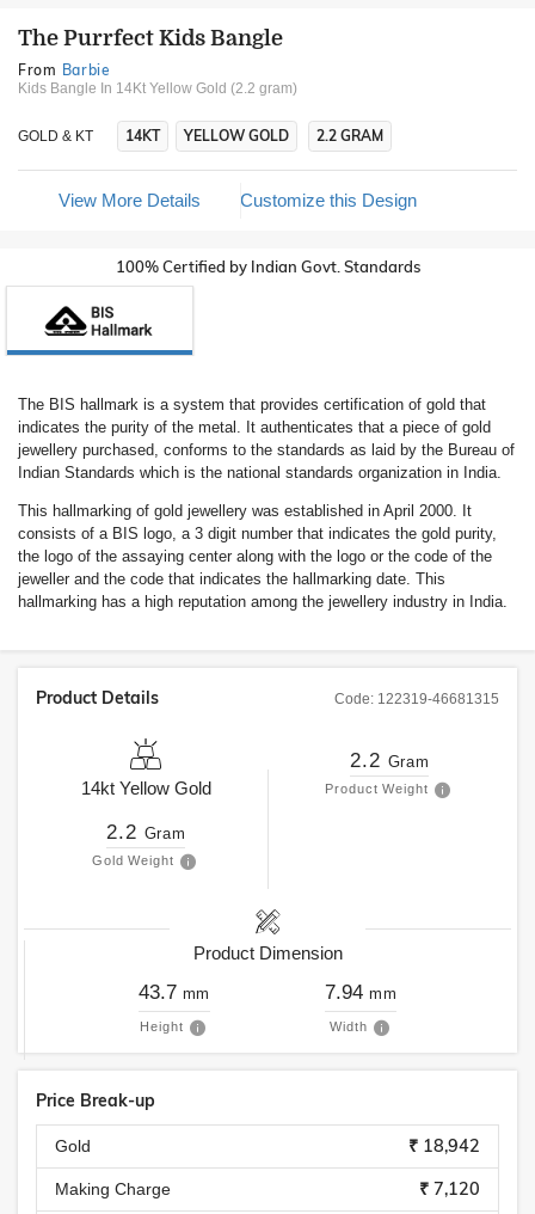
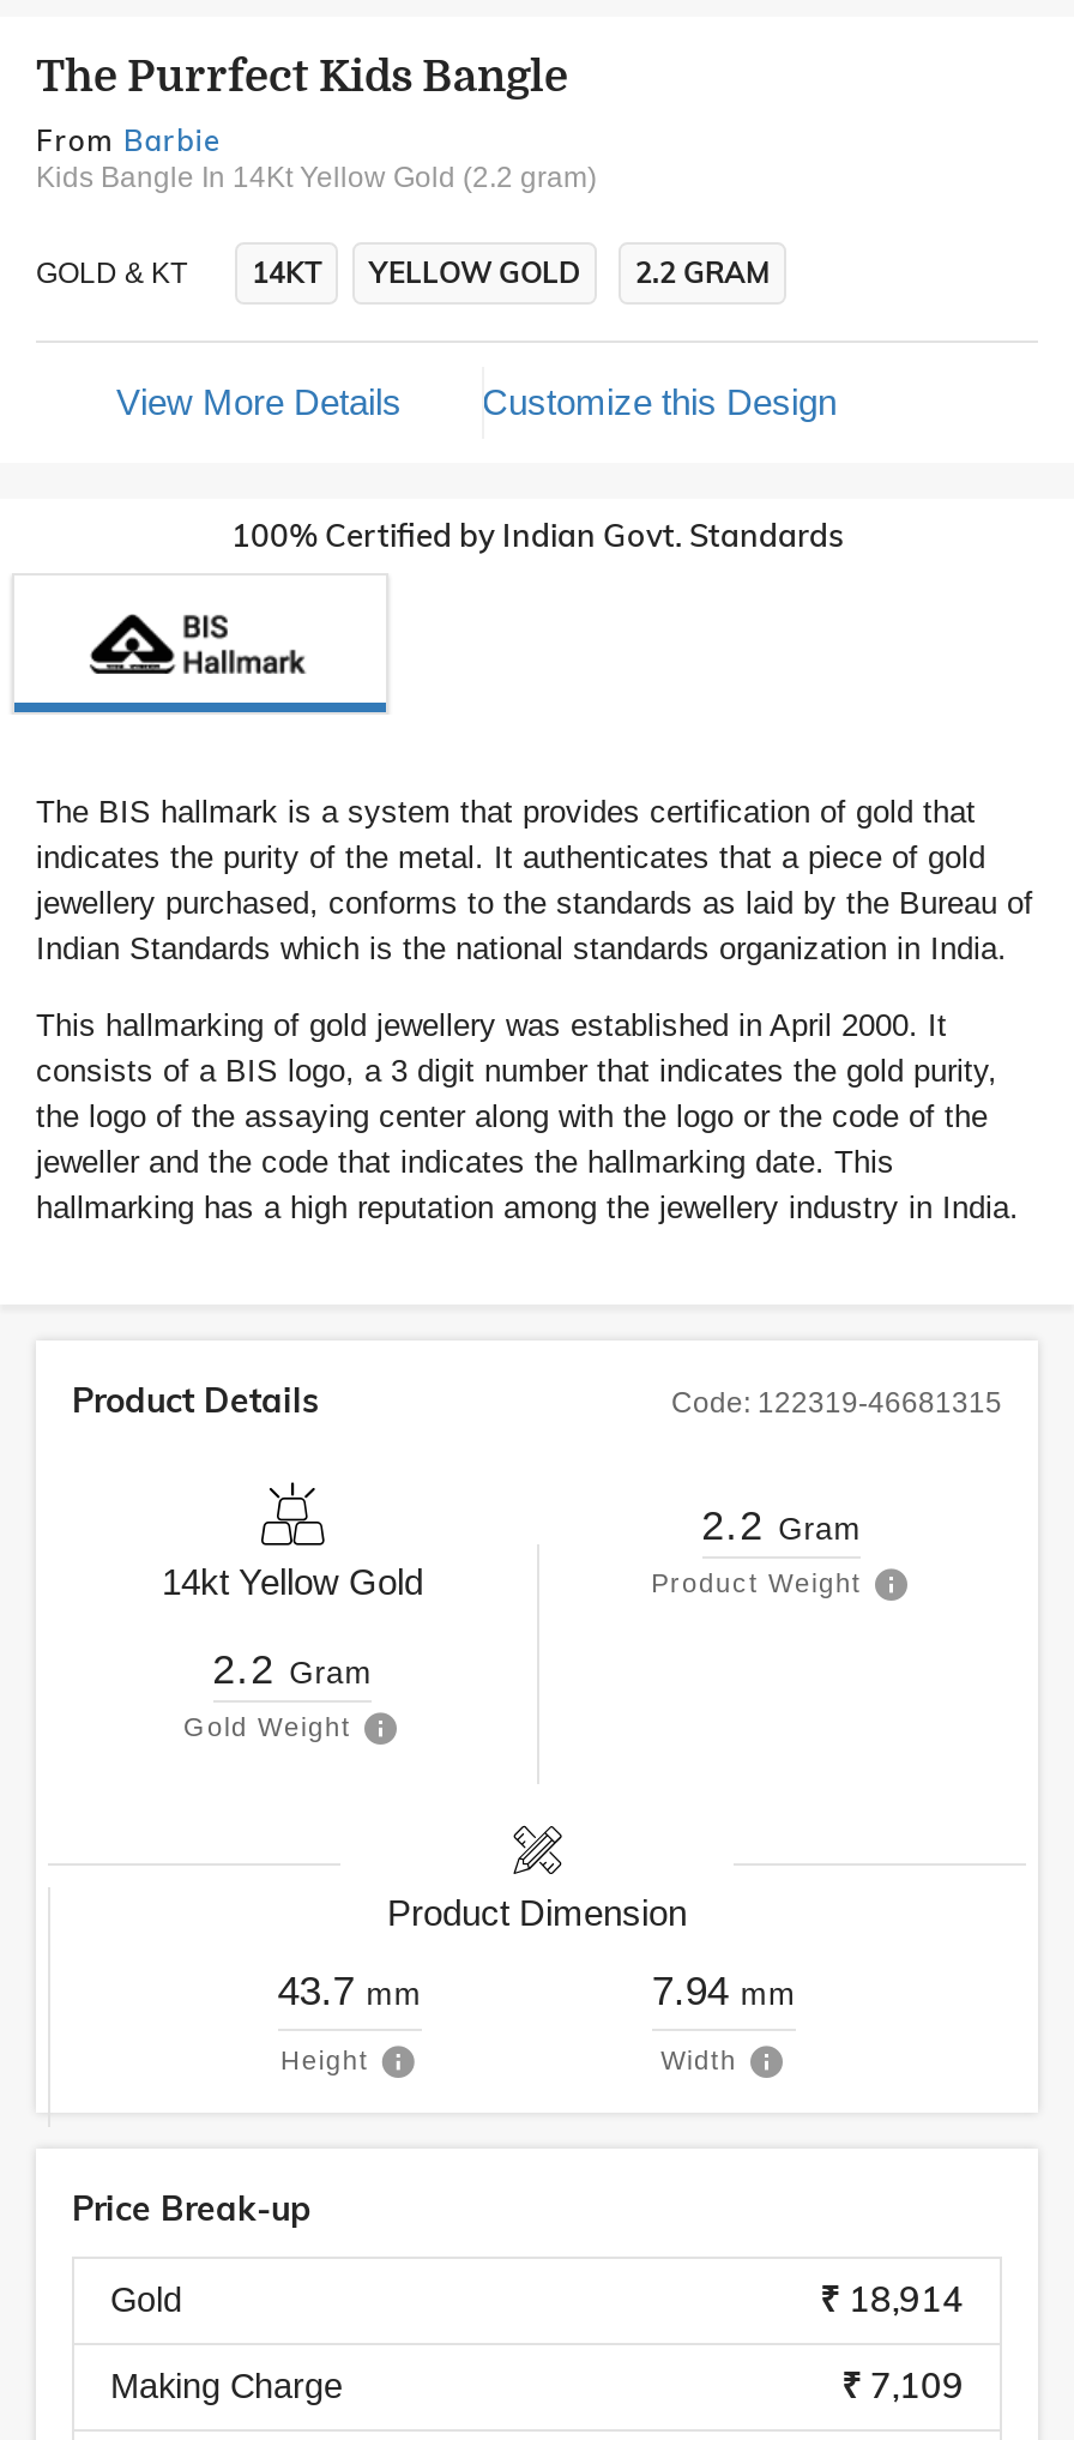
- ₹ 18,942
+ ₹ 18,914

- ₹ 7,120
+ ₹ 7,109
